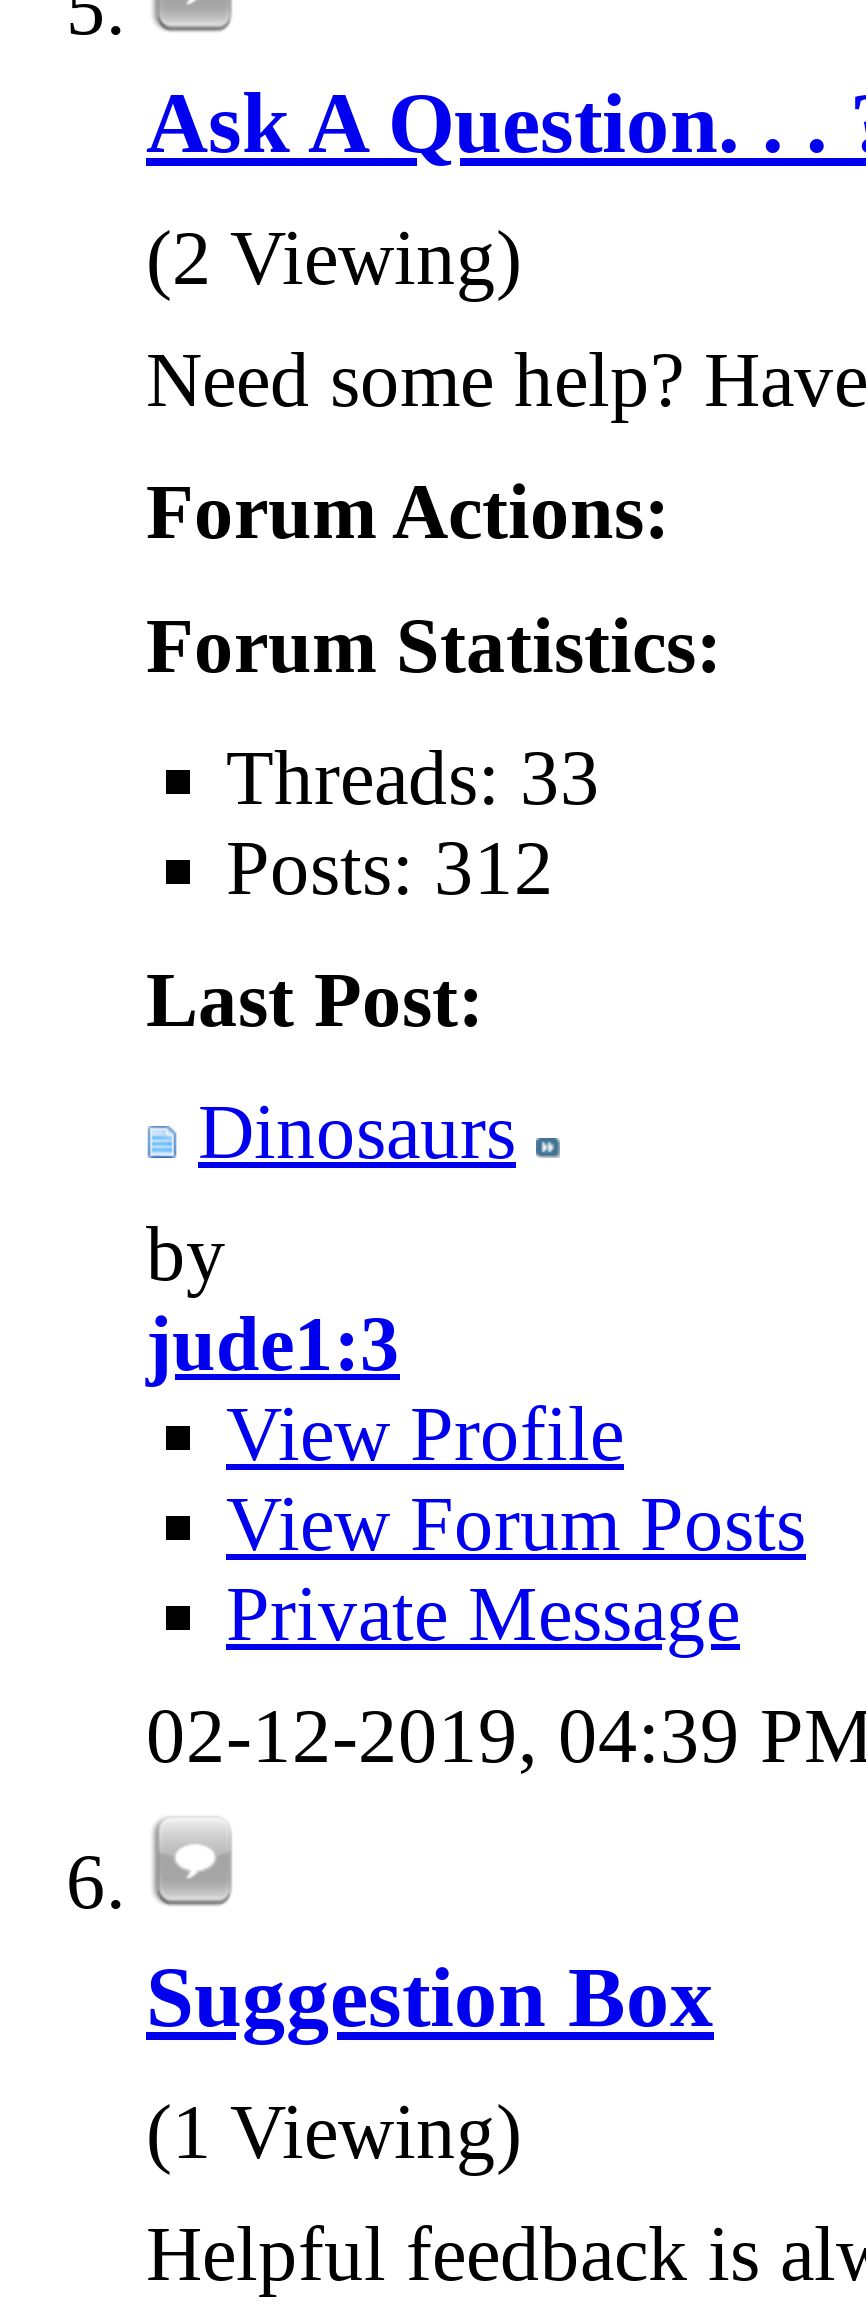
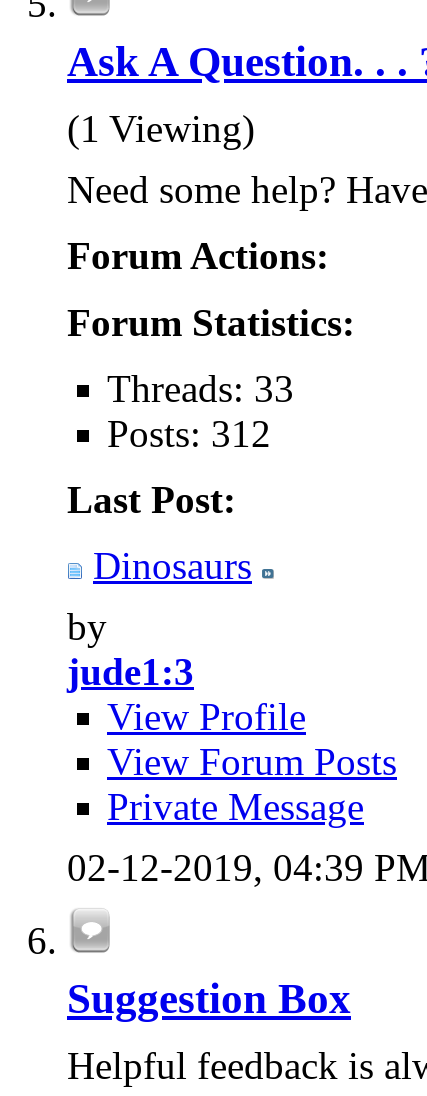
- (2 Viewing)
+ (1 Viewing)

- (1 Viewing)
